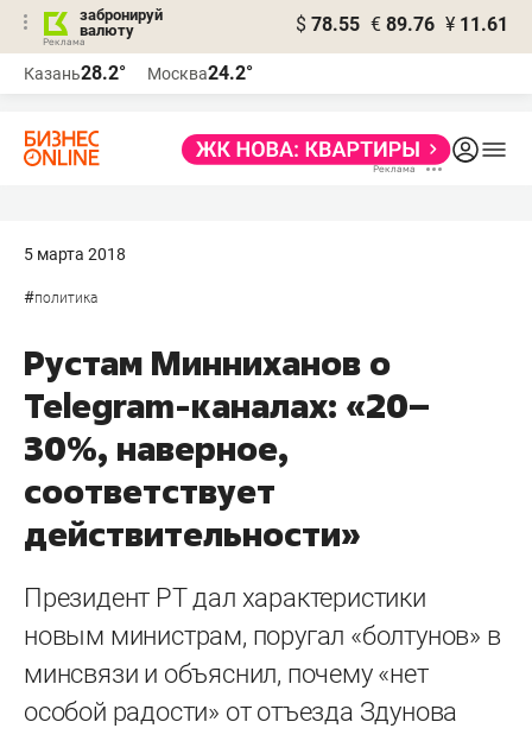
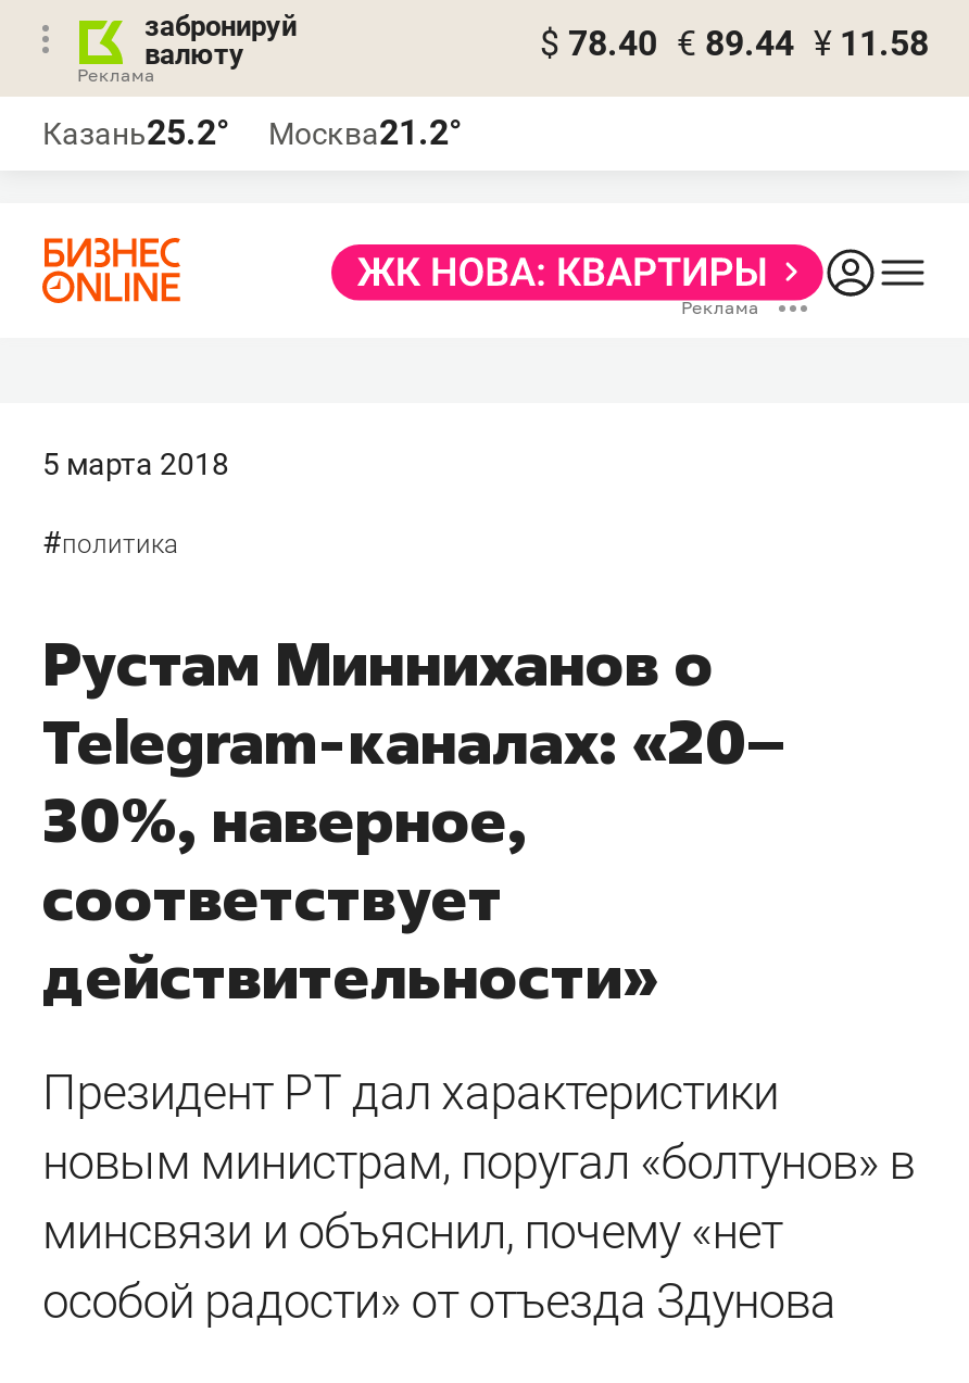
- $ 78.55 € 89.76 ¥ 11.61
+ $ 78.40 € 89.44 ¥ 11.58

- Казань28.2°
+ Казань25.2°

- Москва24.2°
+ Москва21.2°
